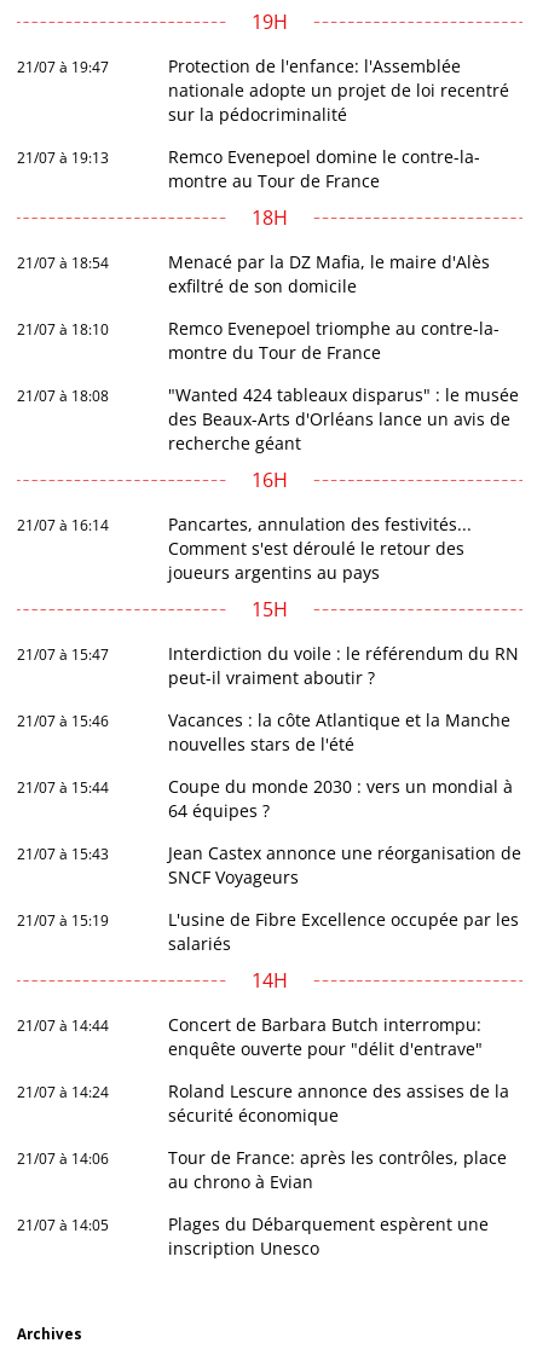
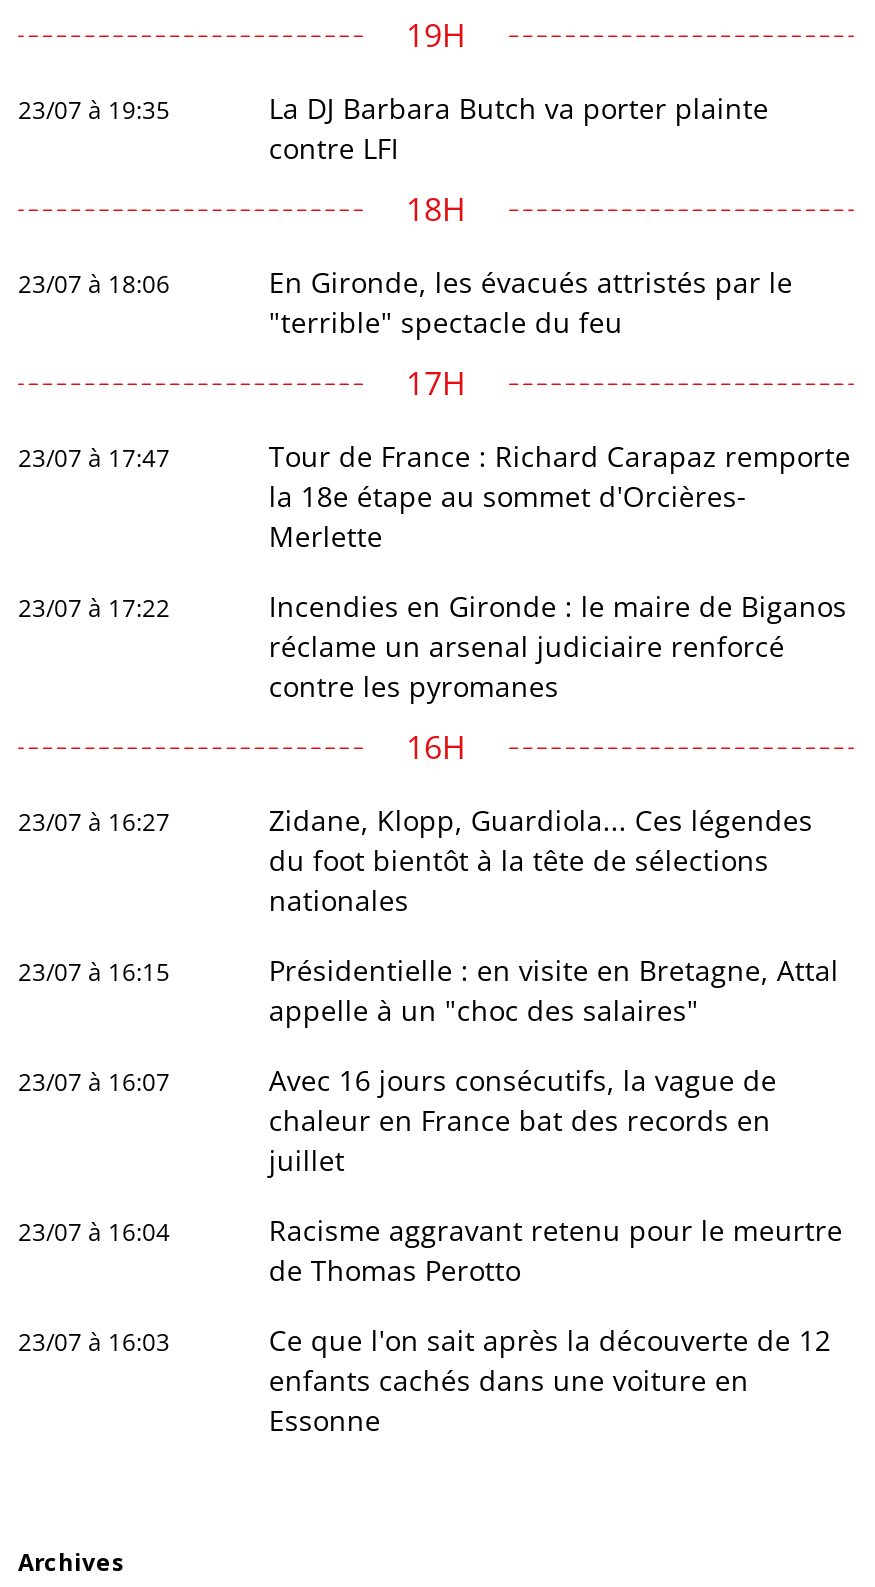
- 21/07 à 19:47
- Protection de l'enfance: l'Assemblée
- nationale adopte un projet de loi recentré
- sur la pédocriminalité
- 21/07 à 19:13
- Remco Evenepoel domine le contre-la-
- montre au Tour de France
+ 23/07 à 19:35
+ La DJ Barbara Butch va porter plainte
+ contre LFI

- 21/07 à 18:54
- Menacé par la DZ Mafia, le maire d'Alès
- exfiltré de son domicile
- 21/07 à 18:10
- Remco Evenepoel triomphe au contre-la-
- montre du Tour de France
- 21/07 à 18:08
- "Wanted 424 tableaux disparus" : le musée
- des Beaux-Arts d'Orléans lance un avis de
- recherche géant
+ 23/07 à 18:06
+ En Gironde, les évacués attristés par le
+ "terrible" spectacle du feu
+ 17H
+ 23/07 à 17:47
+ Tour de France : Richard Carapaz remporte
+ la 18e étape au sommet d'Orcières-
+ Merlette
+ 23/07 à 17:22
+ Incendies en Gironde : le maire de Biganos
+ réclame un arsenal judiciaire renforcé
+ contre les pyromanes

- 21/07 à 16:14
- Pancartes, annulation des festivités...
- Comment s'est déroulé le retour des
- joueurs argentins au pays
- 15H
- 21/07 à 15:47
- Interdiction du voile : le référendum du RN
- peut-il vraiment aboutir ?
- 21/07 à 15:46
- Vacances : la côte Atlantique et la Manche
- nouvelles stars de l'été
- 21/07 à 15:44
- Coupe du monde 2030 : vers un mondial à
- 64 équipes ?
- 21/07 à 15:43
- Jean Castex annonce une réorganisation de
- SNCF Voyageurs
- 21/07 à 15:19
- L'usine de Fibre Excellence occupée par les
- salariés
- 14H
- 21/07 à 14:44
- Concert de Barbara Butch interrompu:
- enquête ouverte pour "délit d'entrave"
- 21/07 à 14:24
- Roland Lescure annonce des assises de la
- sécurité économique
- 21/07 à 14:06
- Tour de France: après les contrôles, place
- au chrono à Evian
- 21/07 à 14:05
- Plages du Débarquement espèrent une
- inscription Unesco
+ 23/07 à 16:27
+ Zidane, Klopp, Guardiola... Ces légendes
+ du foot bientôt à la tête de sélections
+ nationales
+ 23/07 à 16:15
+ Présidentielle : en visite en Bretagne, Attal
+ appelle à un "choc des salaires"
+ 23/07 à 16:07
+ Avec 16 jours consécutifs, la vague de
+ chaleur en France bat des records en
+ juillet
+ 23/07 à 16:04
+ Racisme aggravant retenu pour le meurtre
+ de Thomas Perotto
+ 23/07 à 16:03
+ Ce que l'on sait après la découverte de 12
+ enfants cachés dans une voiture en
+ Essonne
